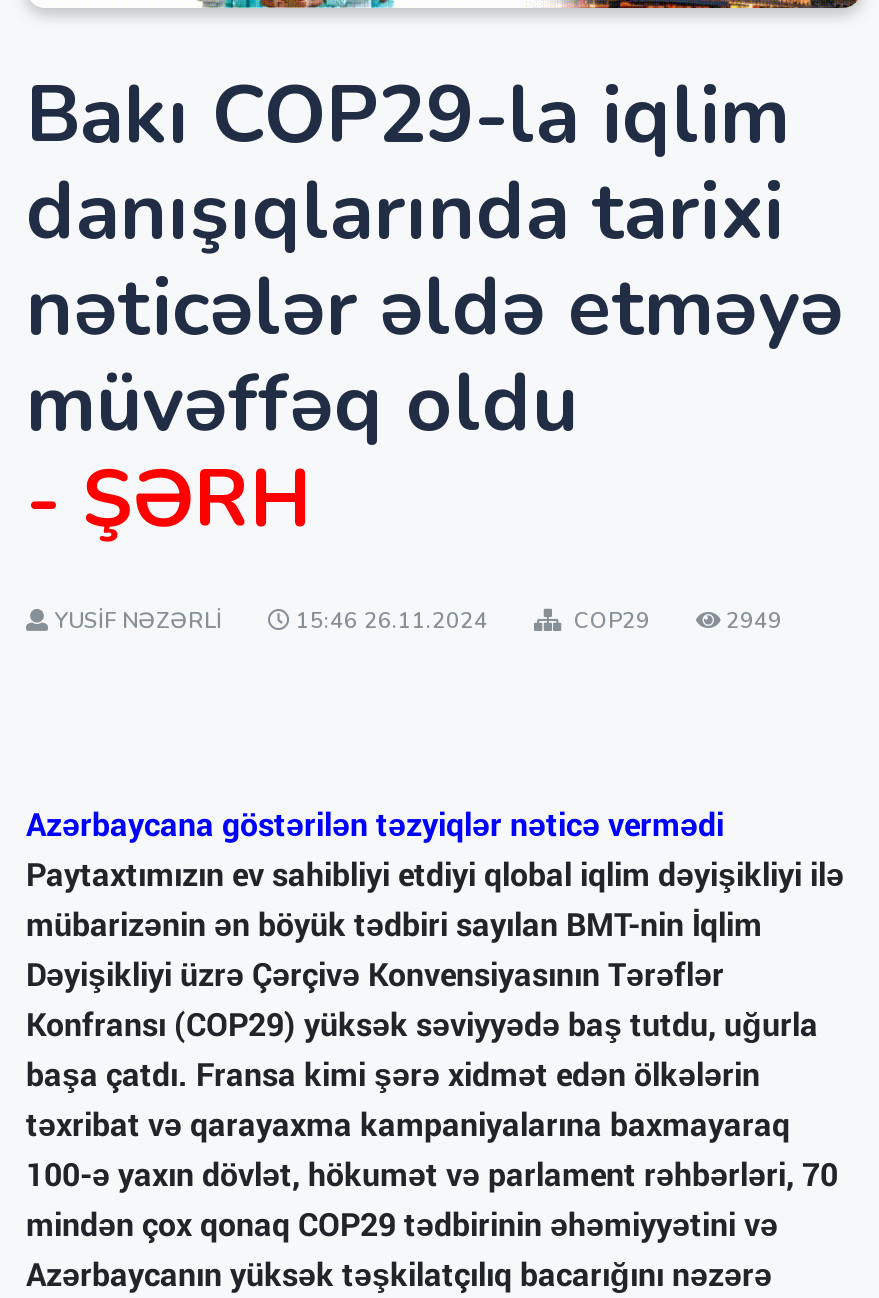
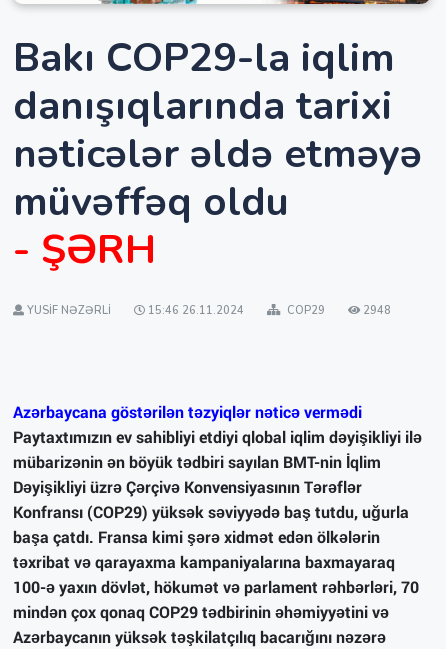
- 2949
+ 2948
